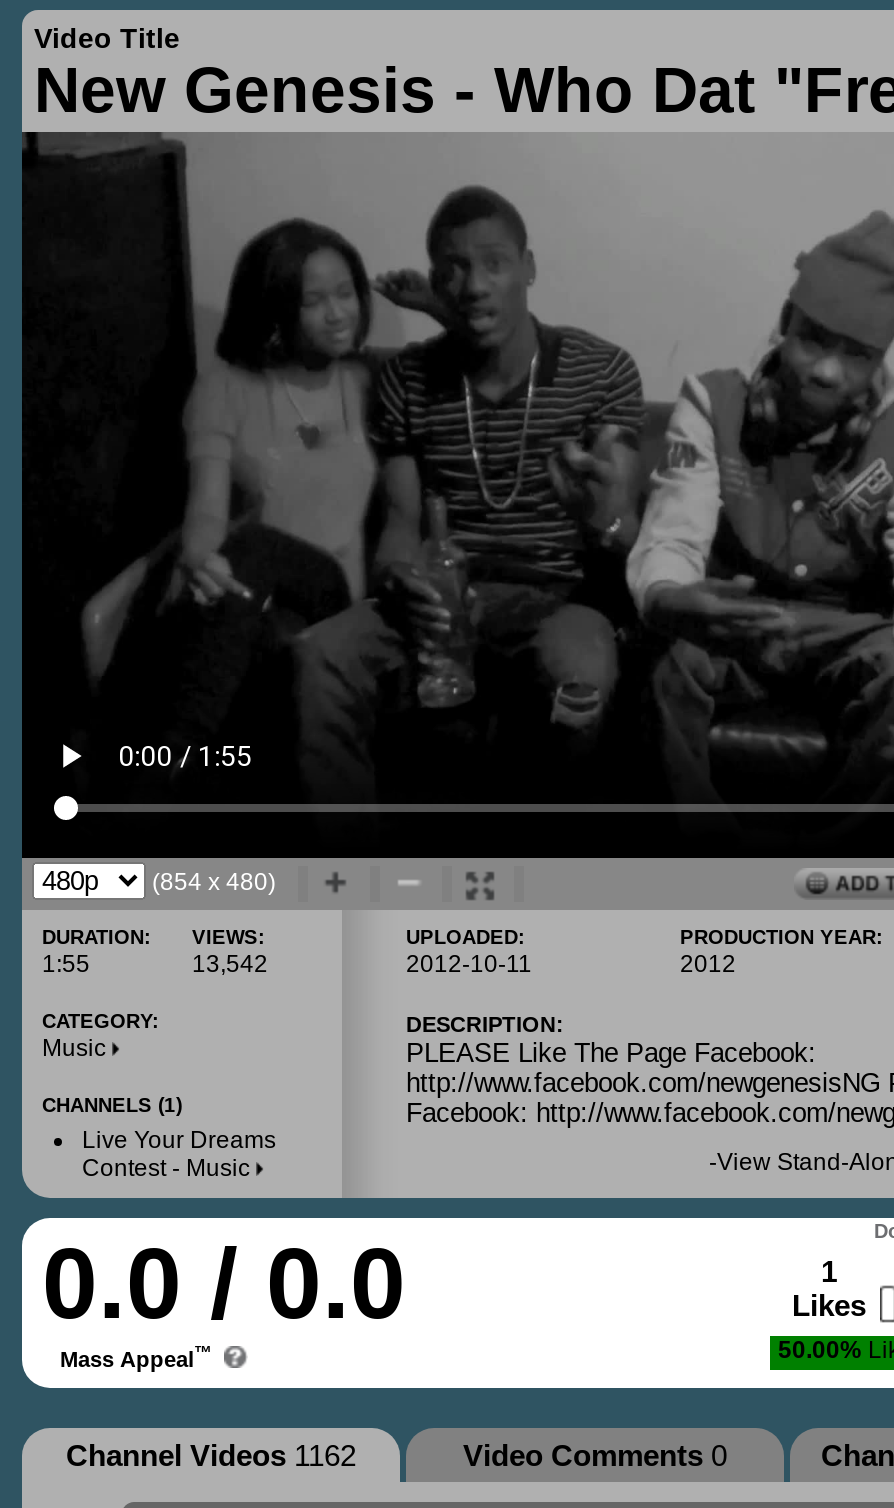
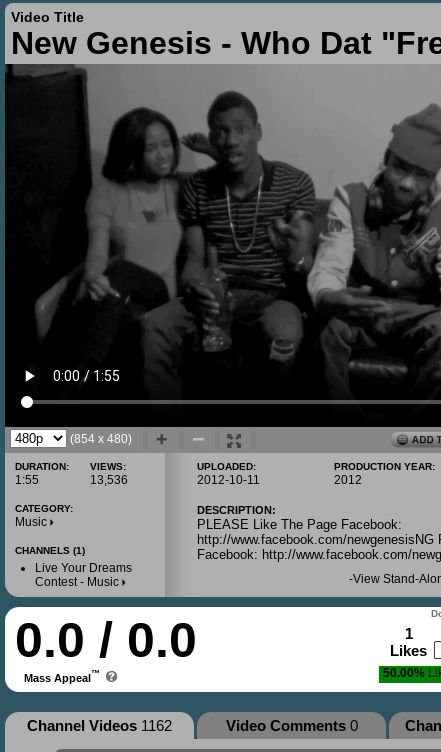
- 13,542
+ 13,536
